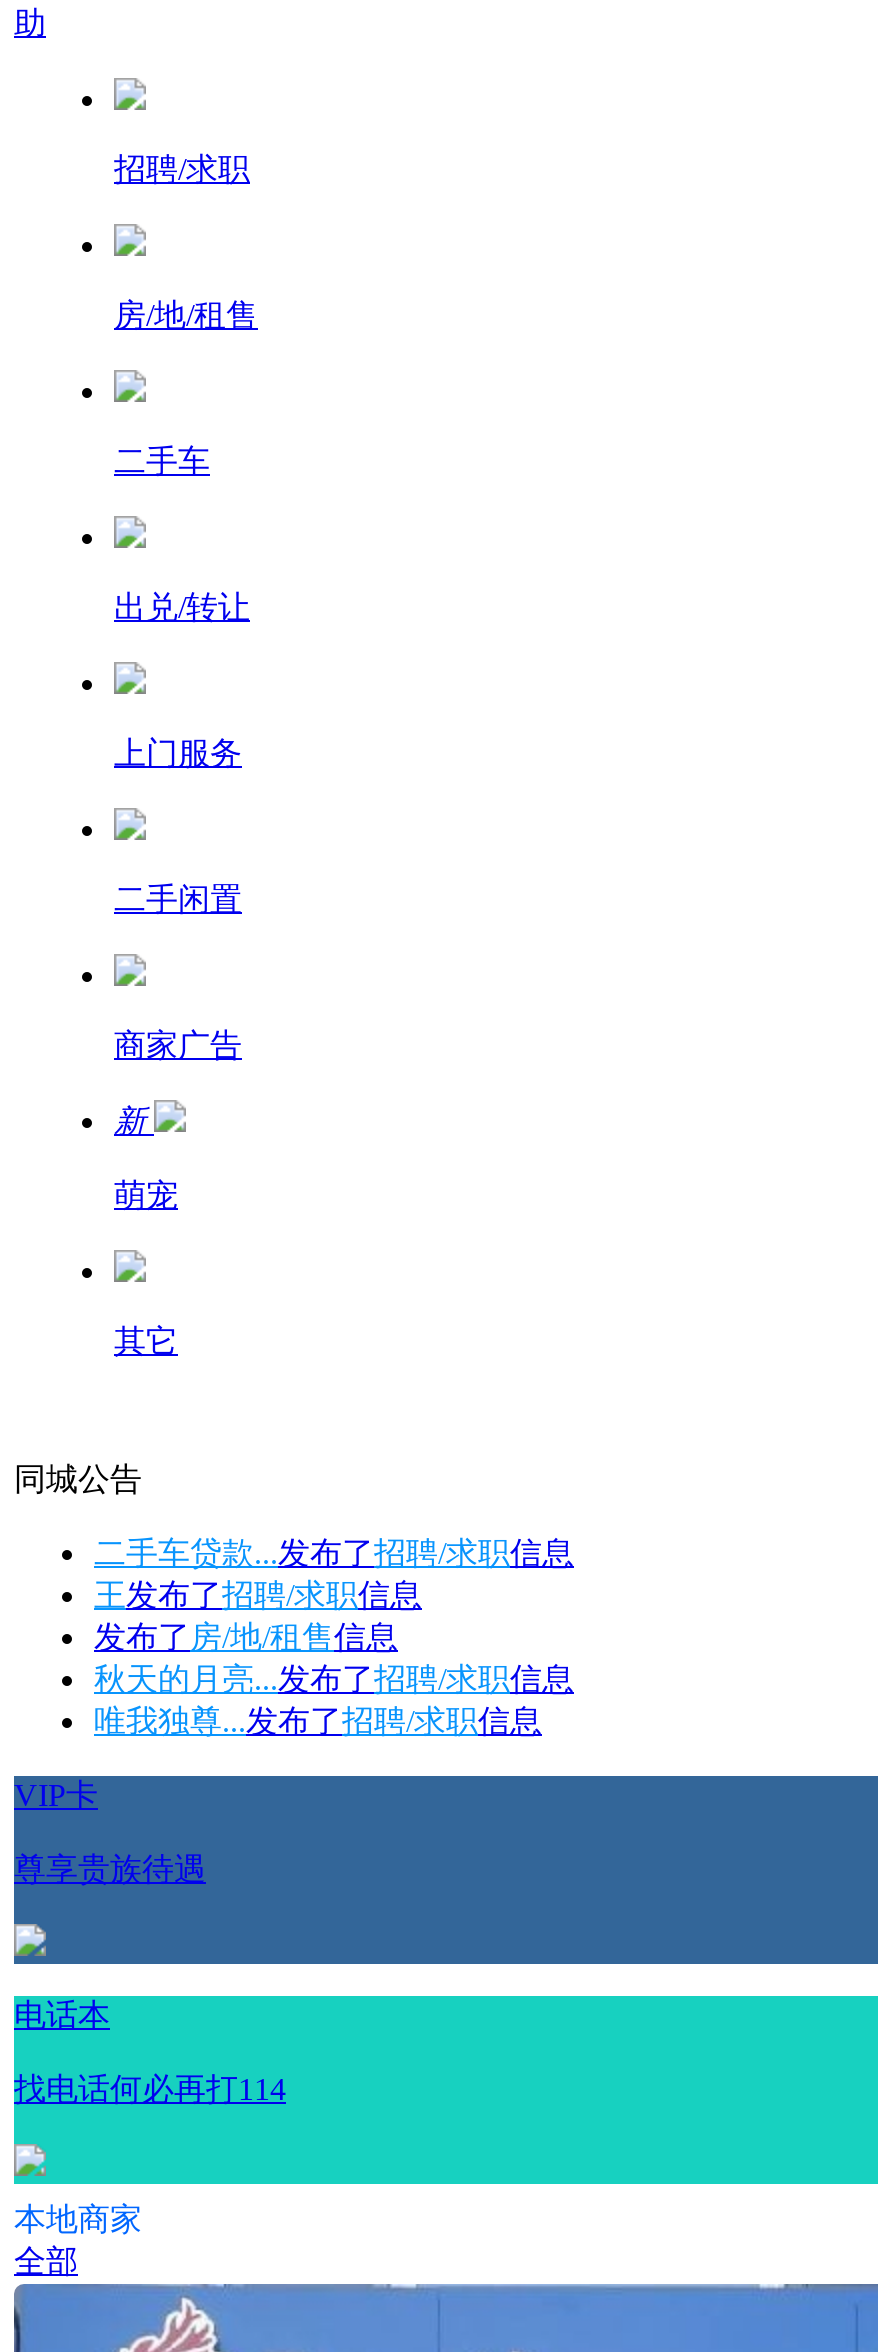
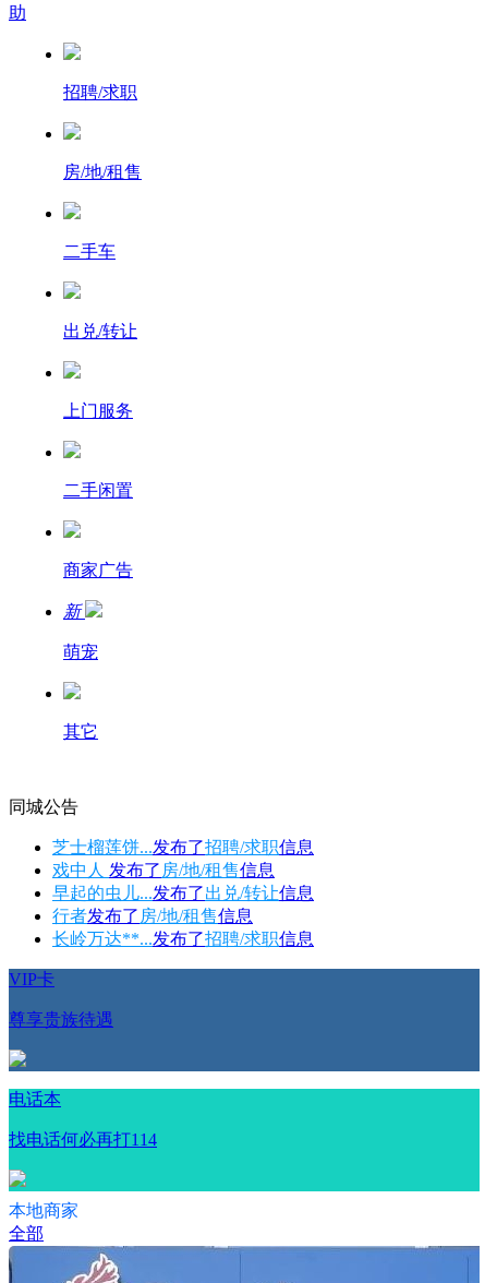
- 二手车贷款...发布了招聘/求职信息
- 王发布了招聘/求职信息
- 发布了房/地/租售信息
- 秋天的月亮...发布了招聘/求职信息
- 唯我独尊...发布了招聘/求职信息
+ 芝士榴莲饼...发布了招聘/求职信息
+ 戏中人发布了房/地/租售信息
+ 早起的虫儿...发布了出兑/转让信息
+ 行者发布了房/地/租售信息
+ 长岭万达**...发布了招聘/求职信息
